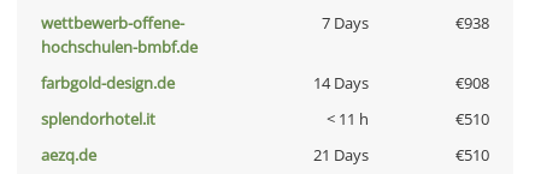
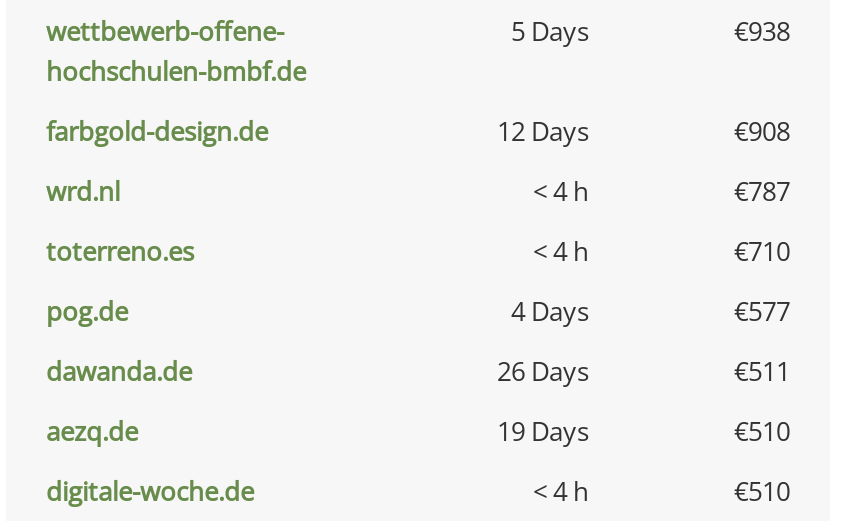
- 7 Days
+ 5 Days

- 14 Days
+ 12 Days

- splendorhotel.it
- < 11 h
+ wrd.nl
+ < 4 h
+ €787
+ toterreno.es
+ < 4 h
+ €710
+ pog.de
+ 4 Days
+ €577
+ dawanda.de
+ 26 Days
+ €511
+ aezq.de
+ 19 Days

- aezq.de
- 21 Days
+ digitale-woche.de
+ < 4 h
